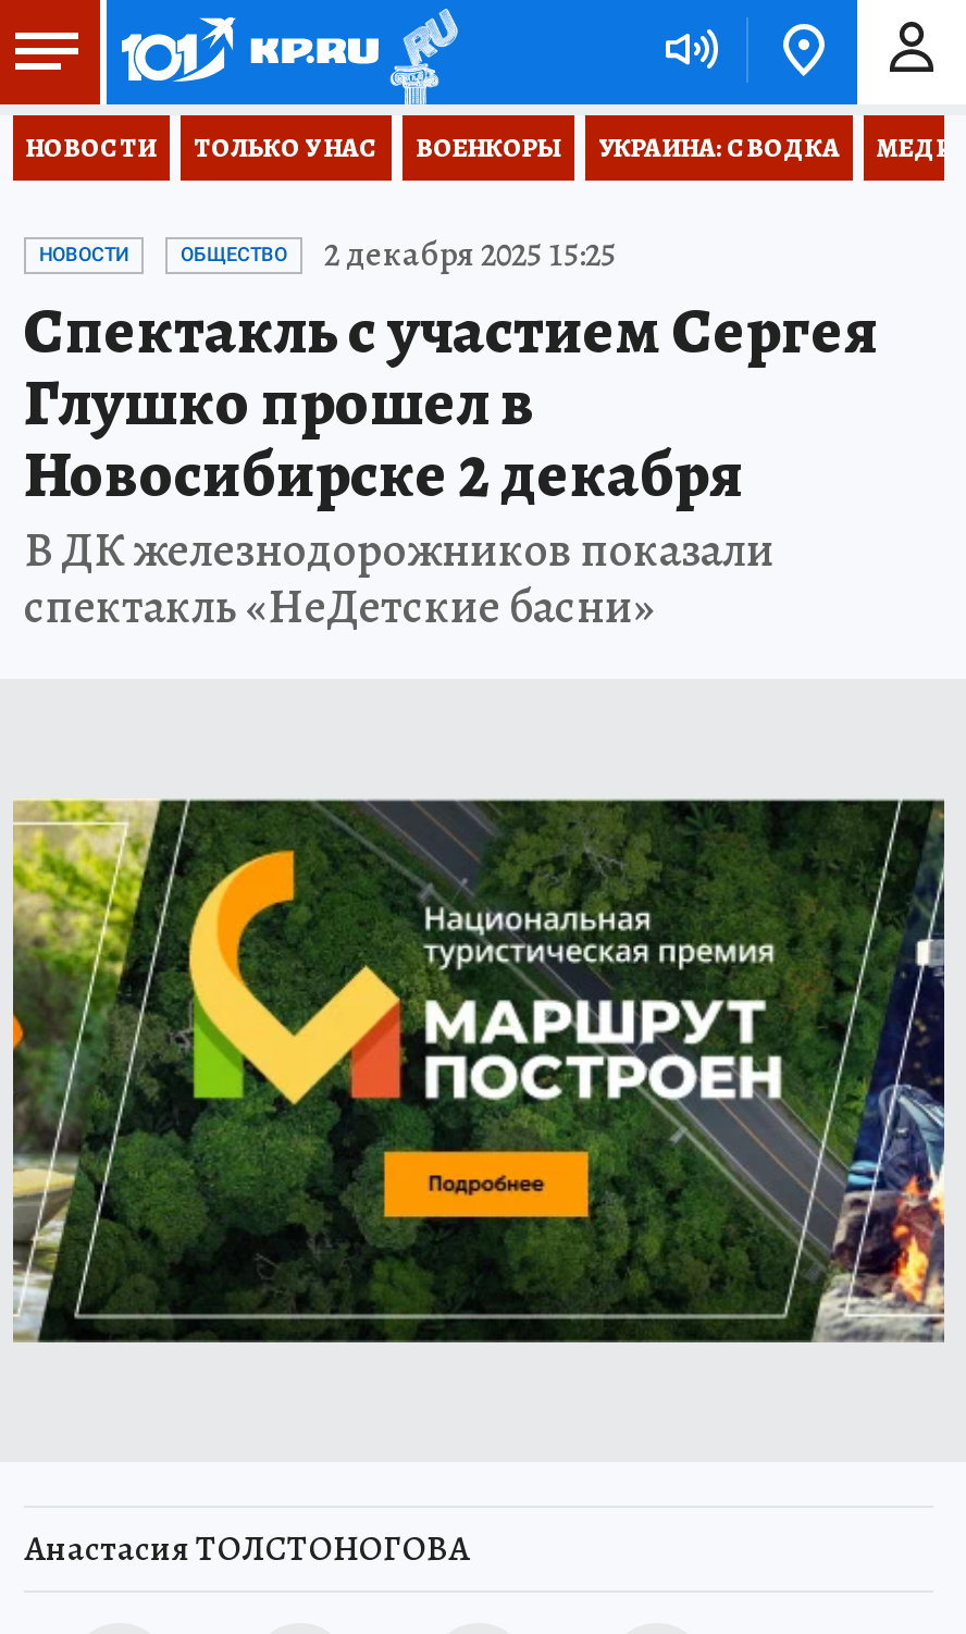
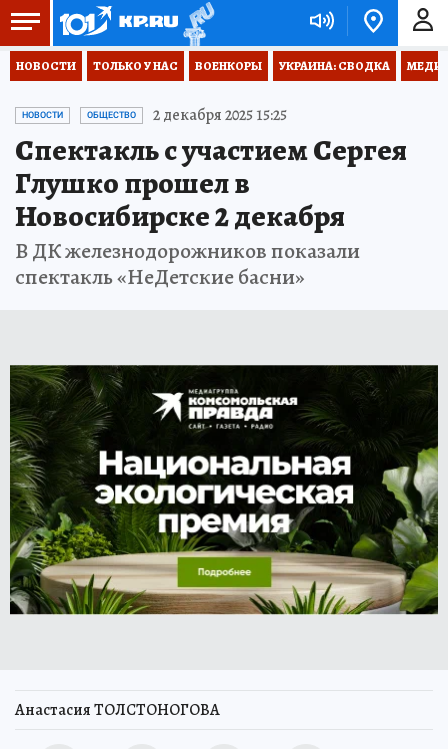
- [image]
+ [image]
